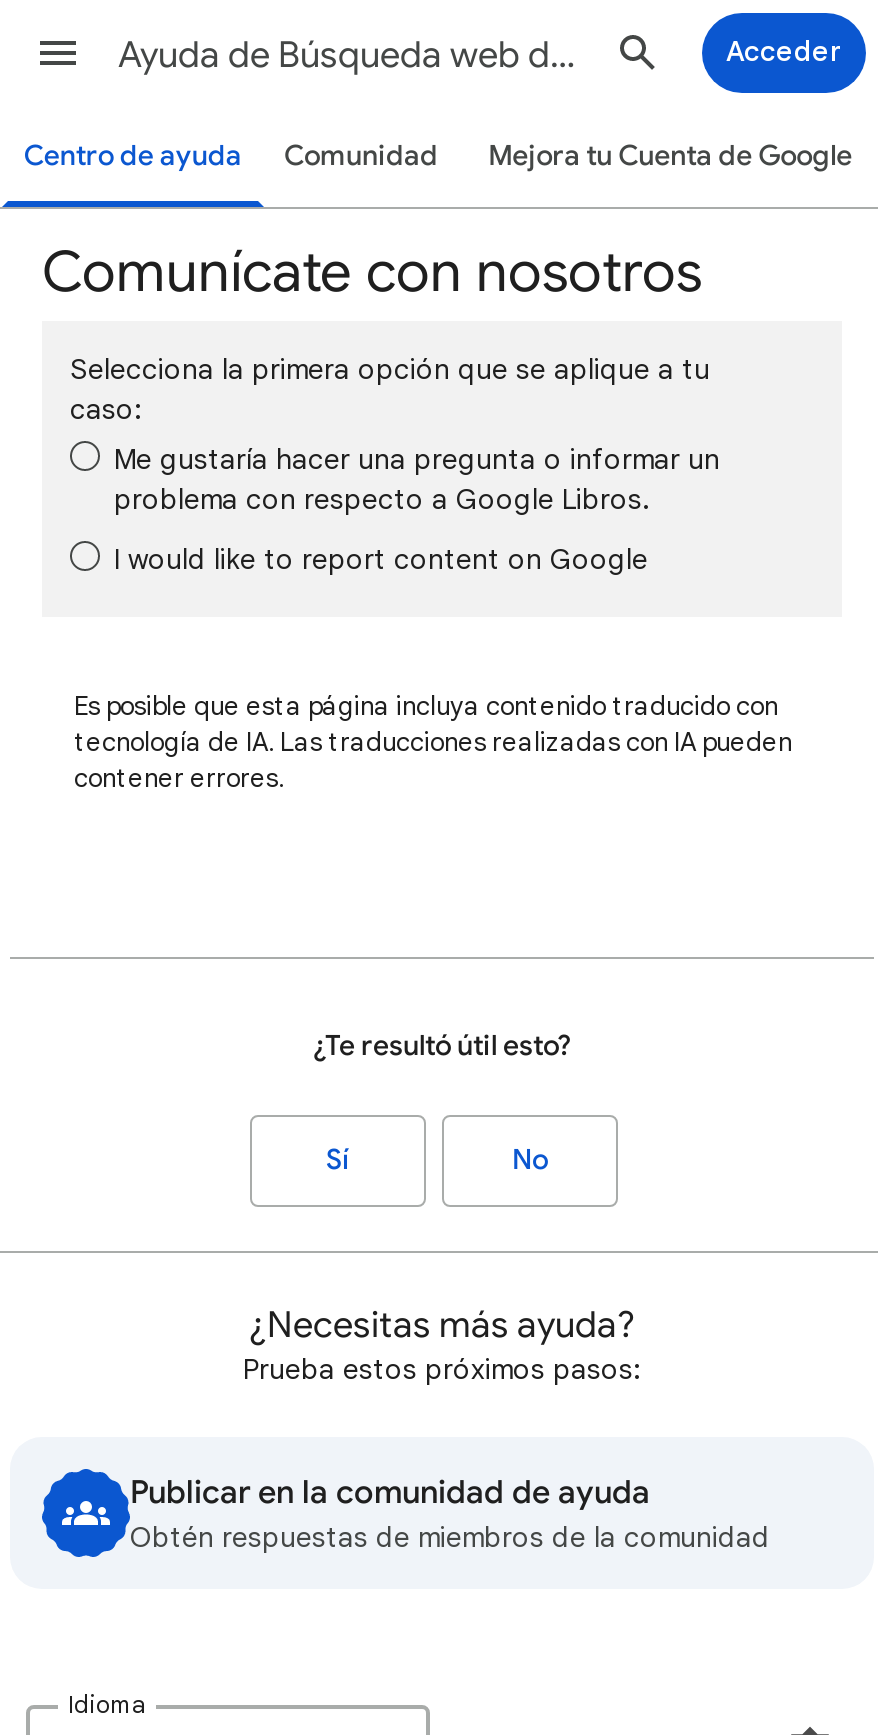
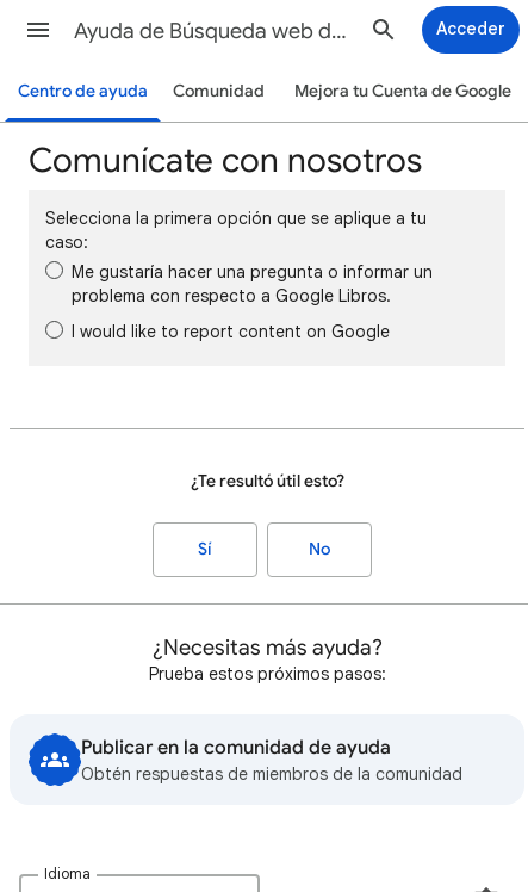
- Es posible que esta página incluya contenido traducido con
- tecnología de IA. Las traducciones realizadas con IA pueden
- contener errores.
